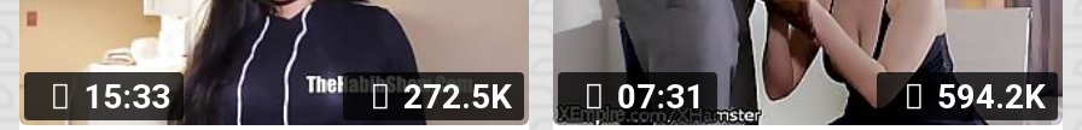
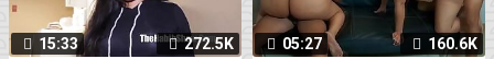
- 07:31
- 594.2K
+ 05:27
+ 160.6K
